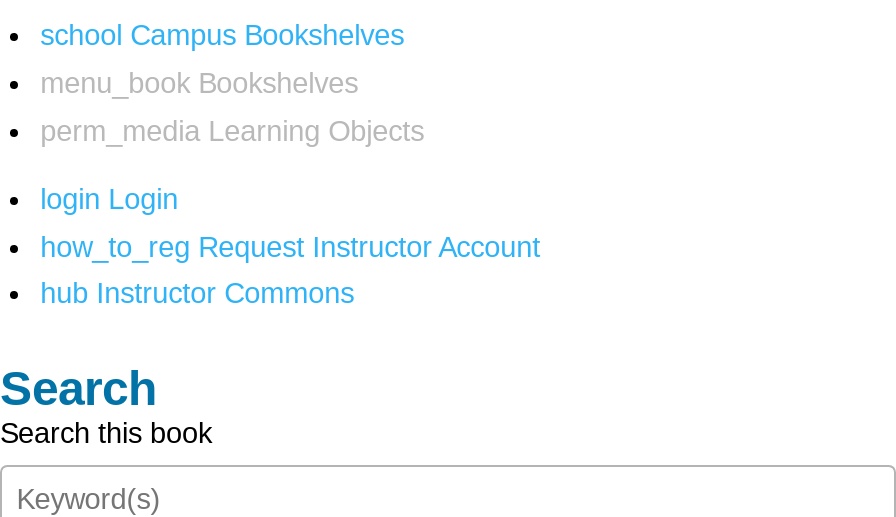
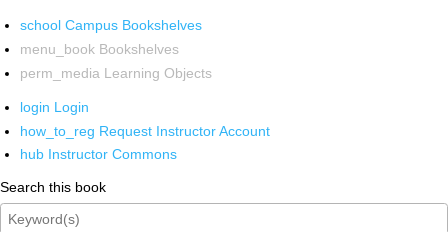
- Search
